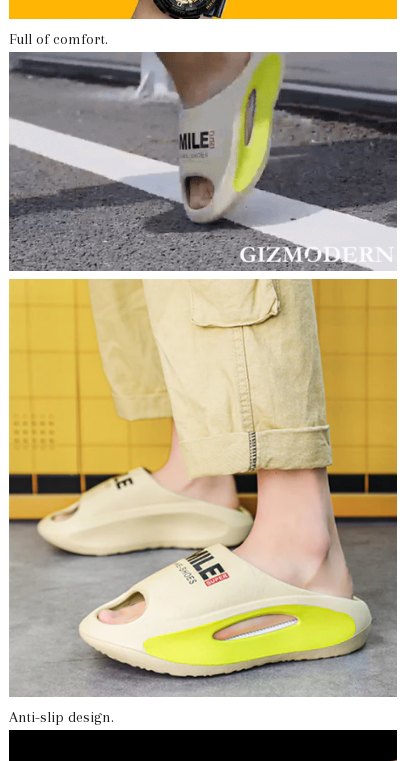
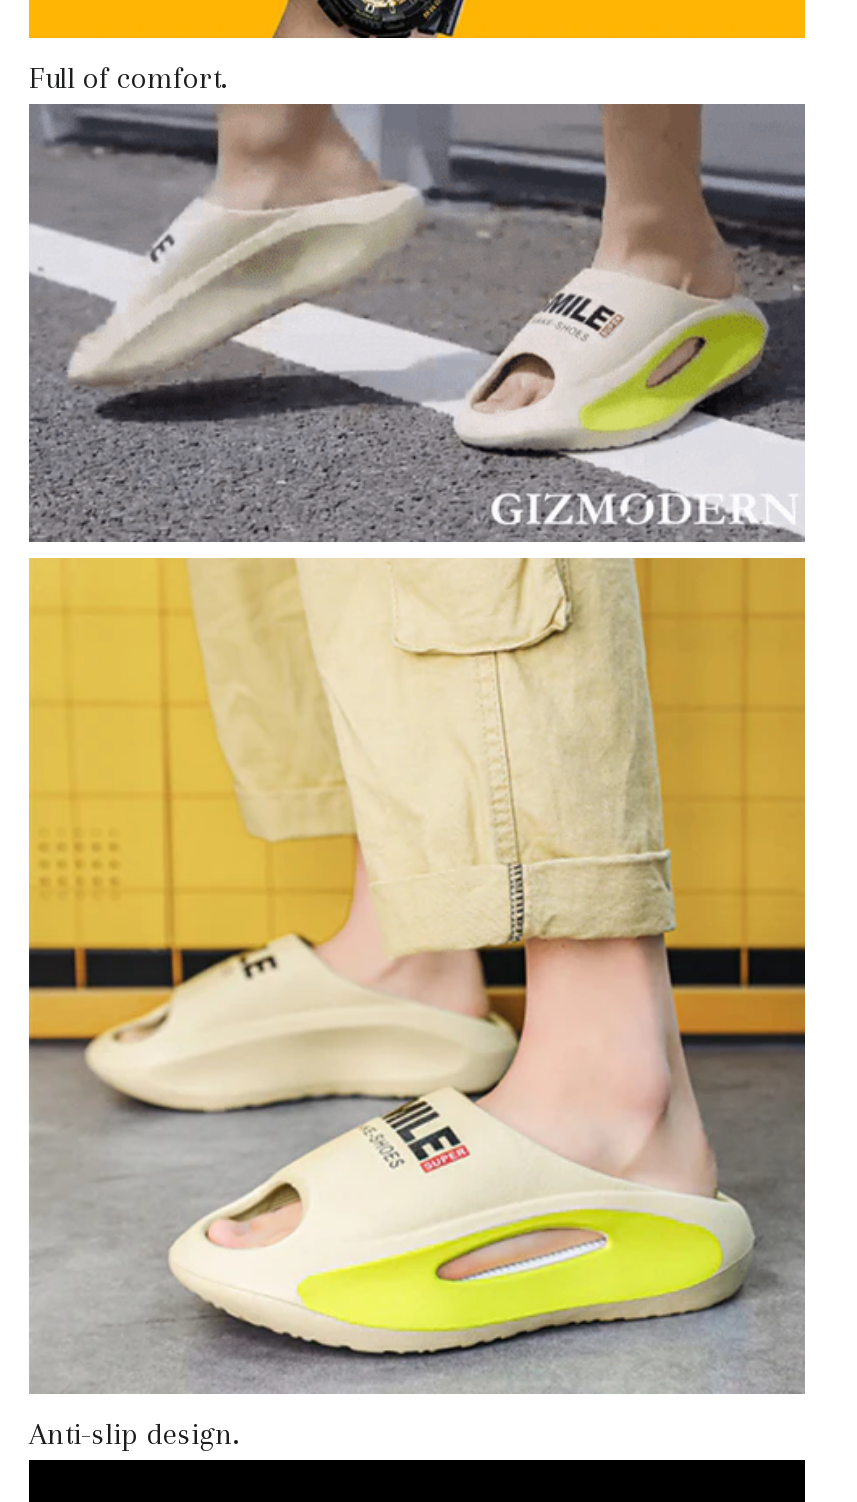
- [image]
+ [image]
